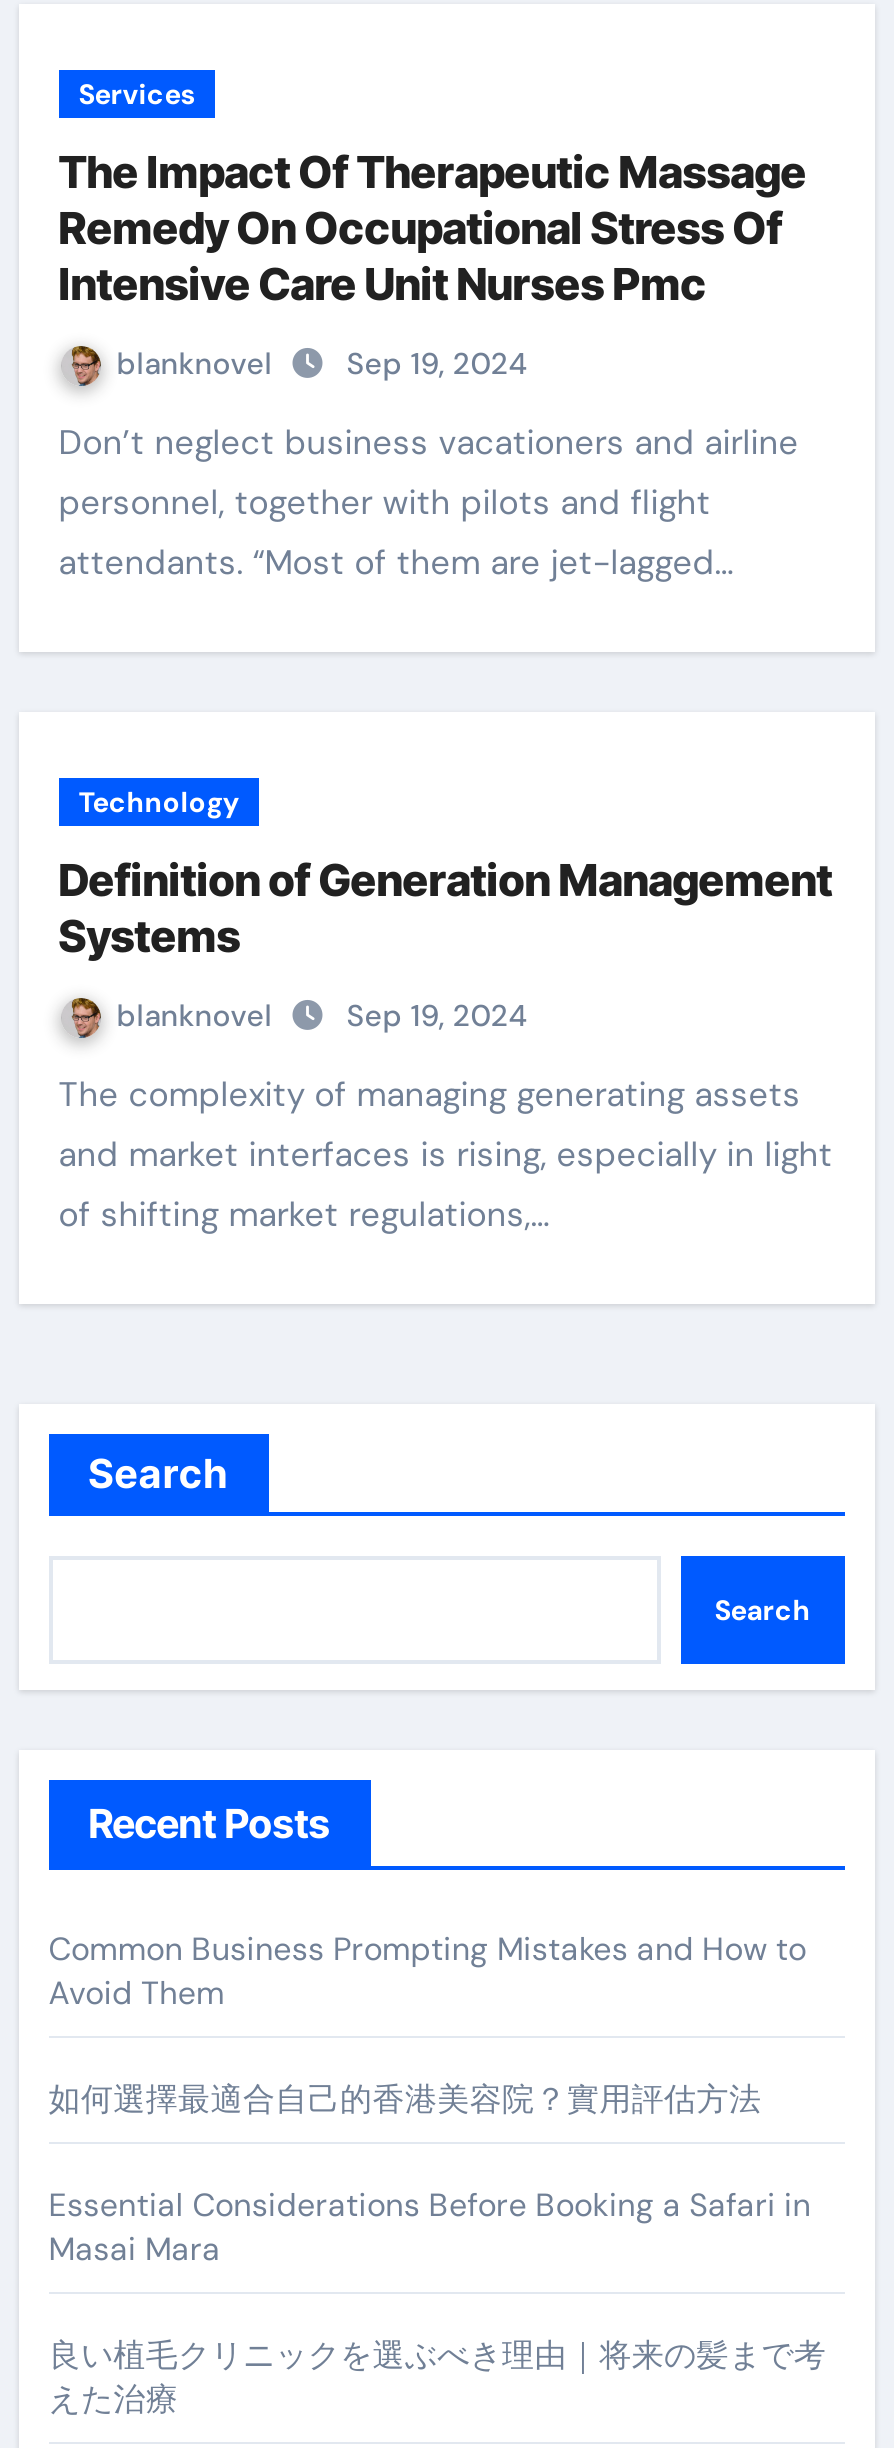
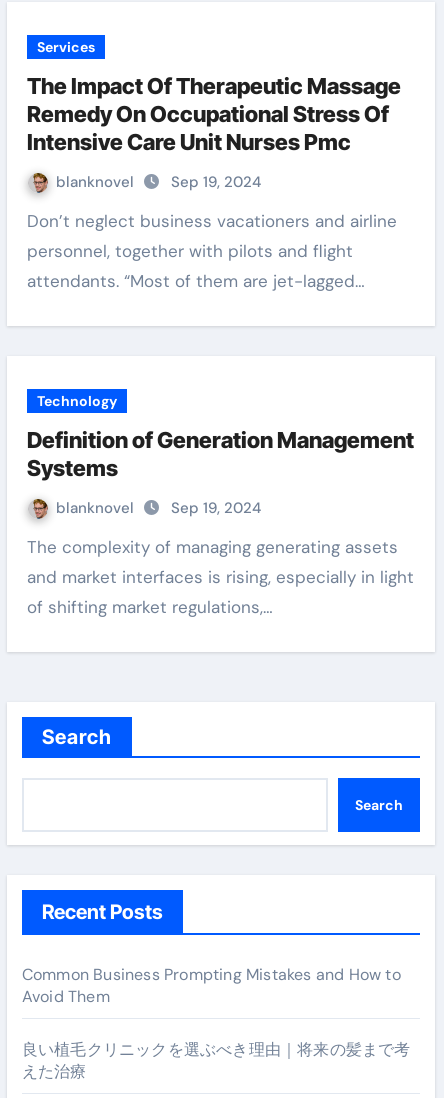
- 如何選擇最適合自己的香港美容院？實用評估方法
- Essential Considerations Before Booking a Safari in
- Masai Mara
